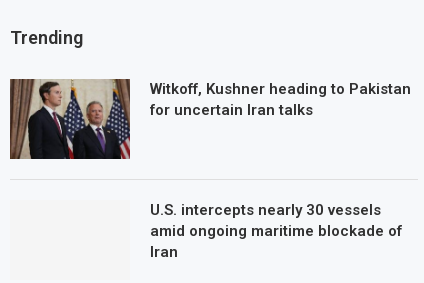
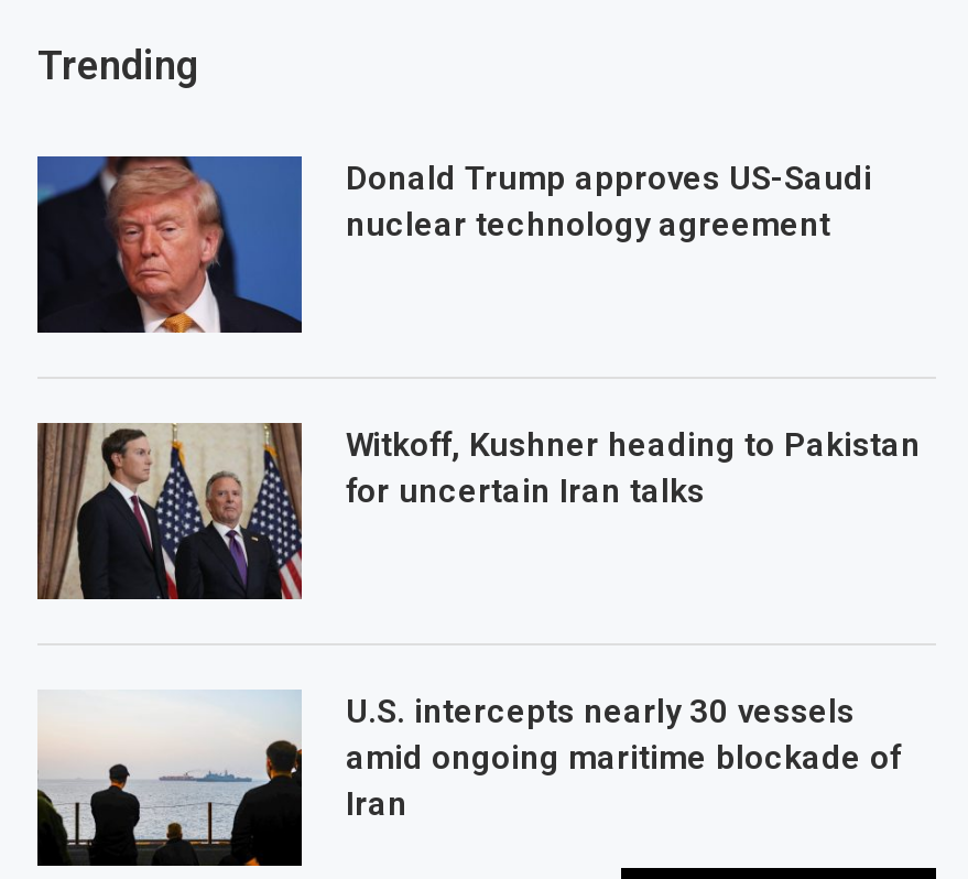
+ [image]
+ Donald Trump approves US-Saudi
+ nuclear technology agreement

+ [image]
